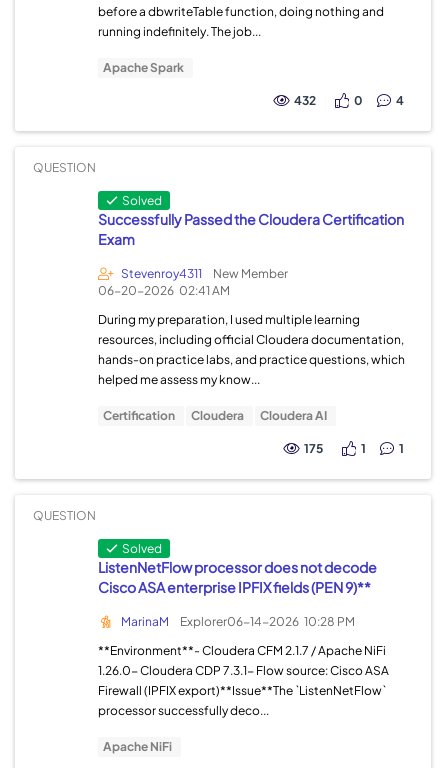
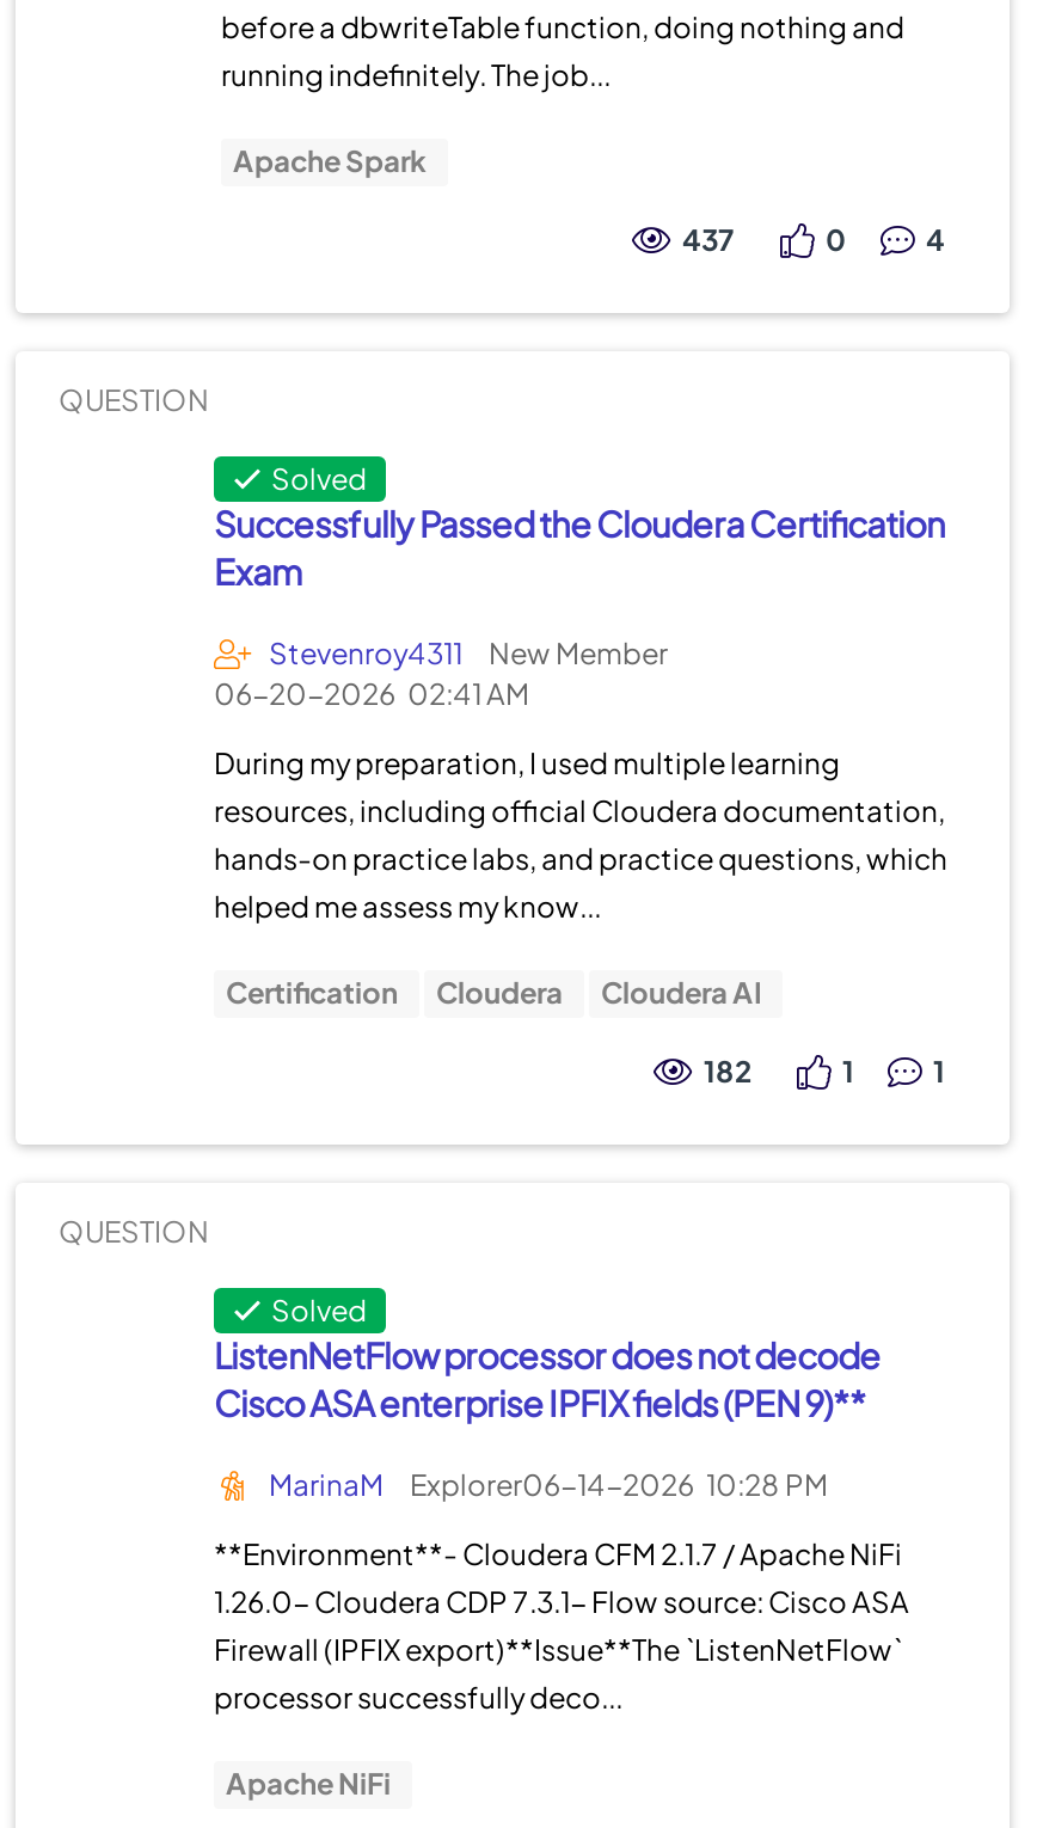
- 432
+ 437

- 175
+ 182
